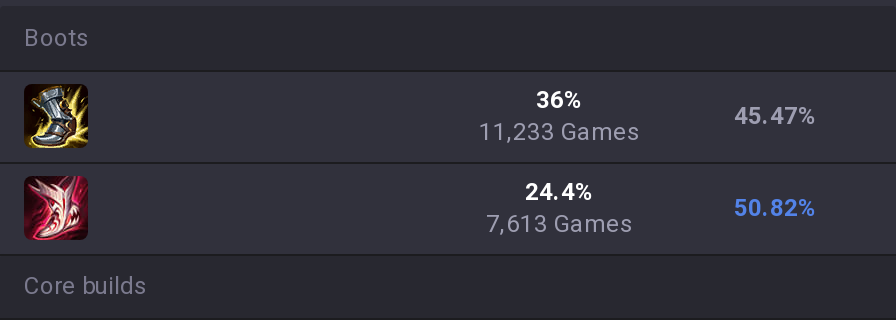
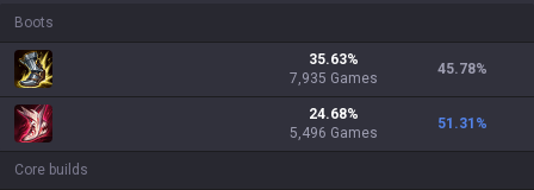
- 36%
+ 35.63%

- 45.47%
+ 45.78%

- 11,233 Games
+ 7,935 Games

- 24.4%
+ 24.68%

- 50.82%
+ 51.31%

- 7,613 Games
+ 5,496 Games
